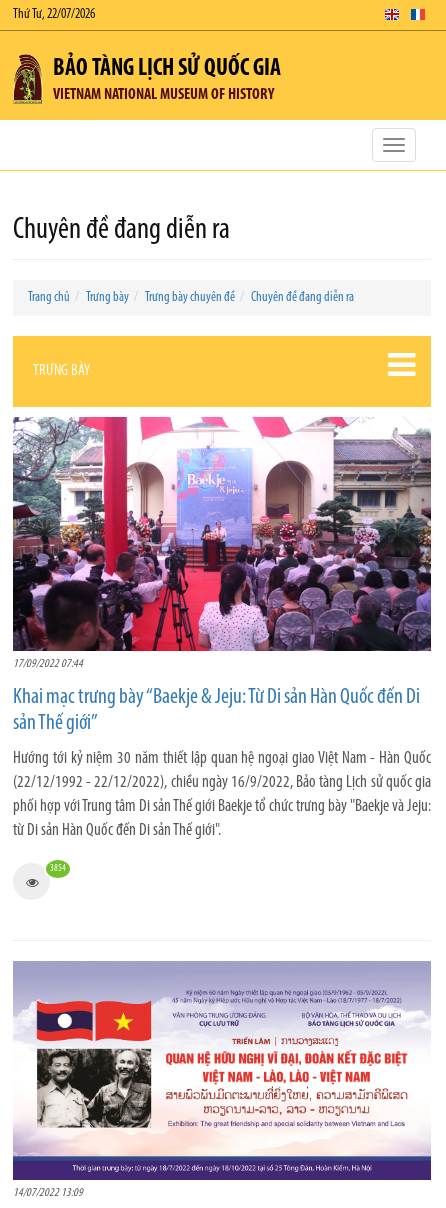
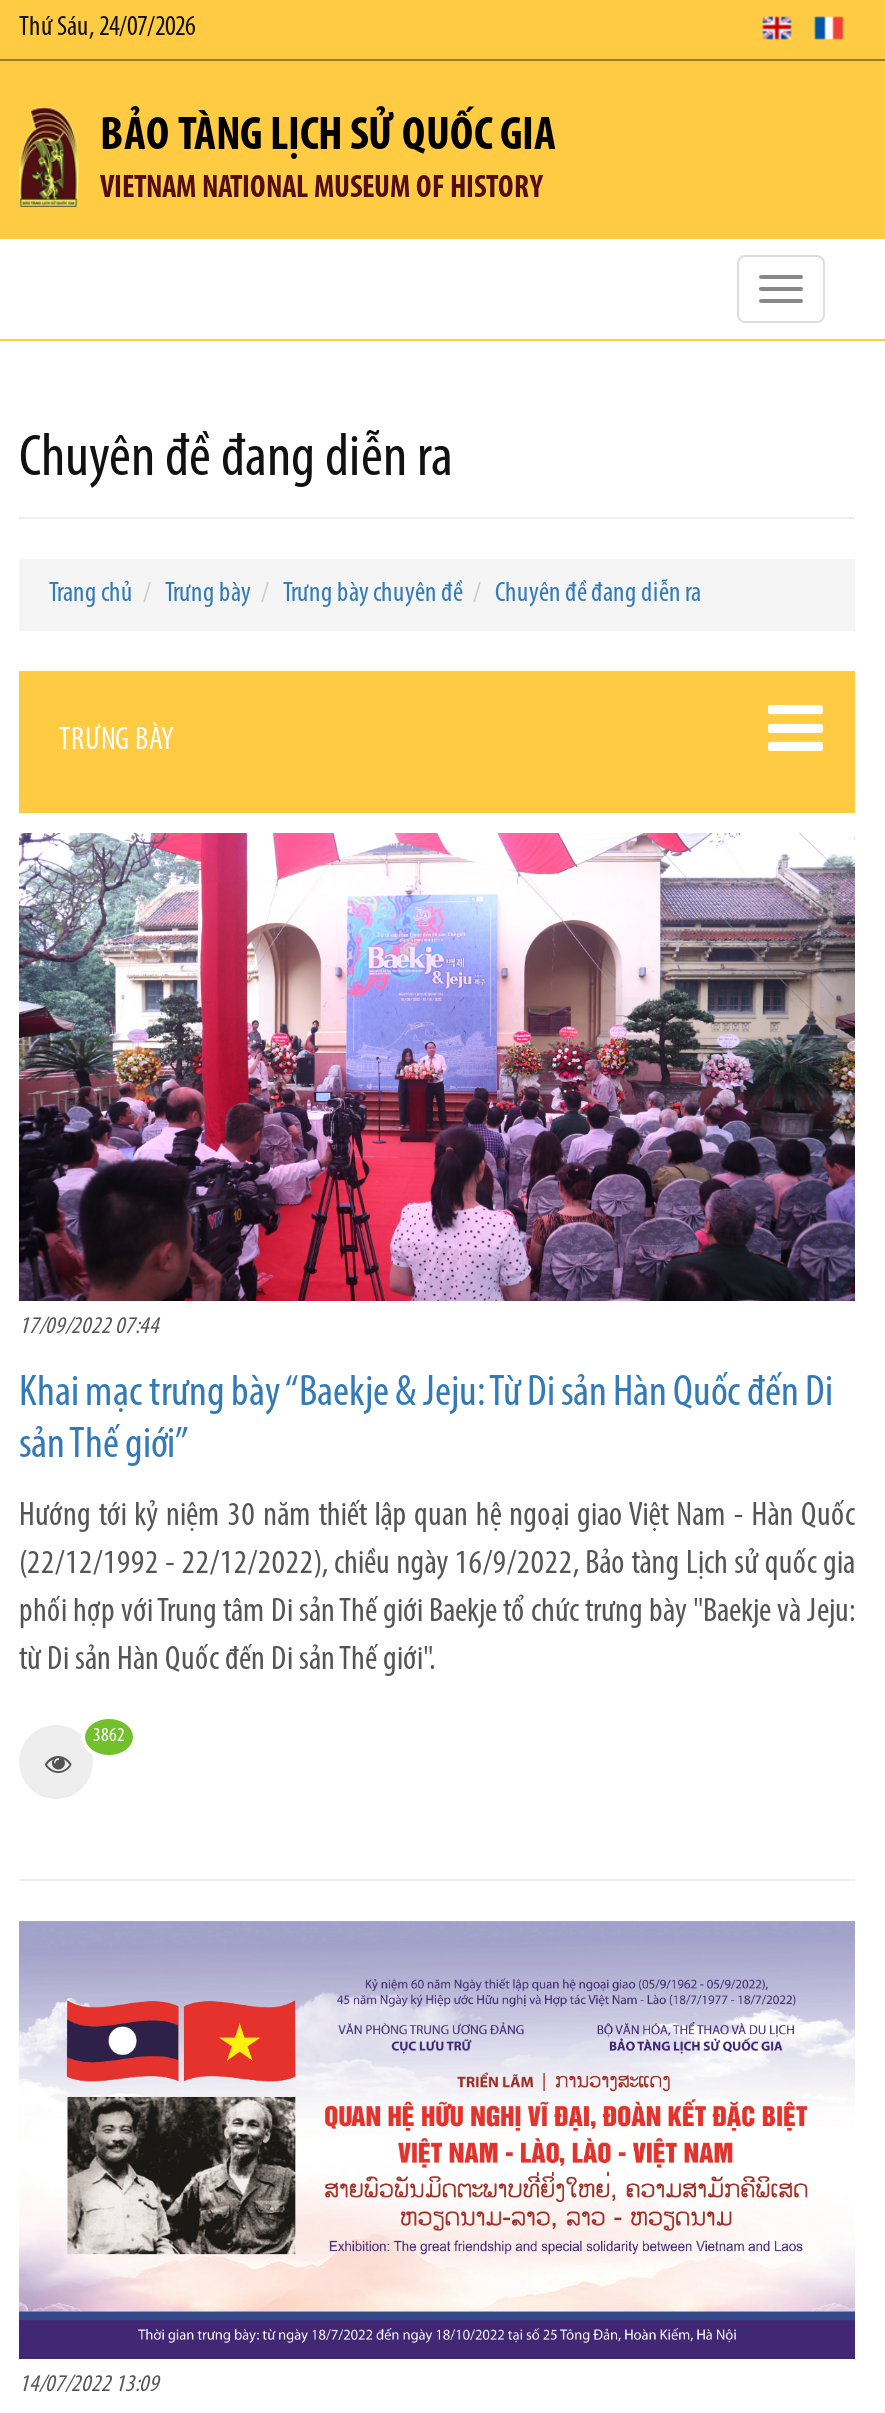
- Thứ Tư, 22/07/2026
+ Thứ Sáu, 24/07/2026

- 3854
+ 3862
